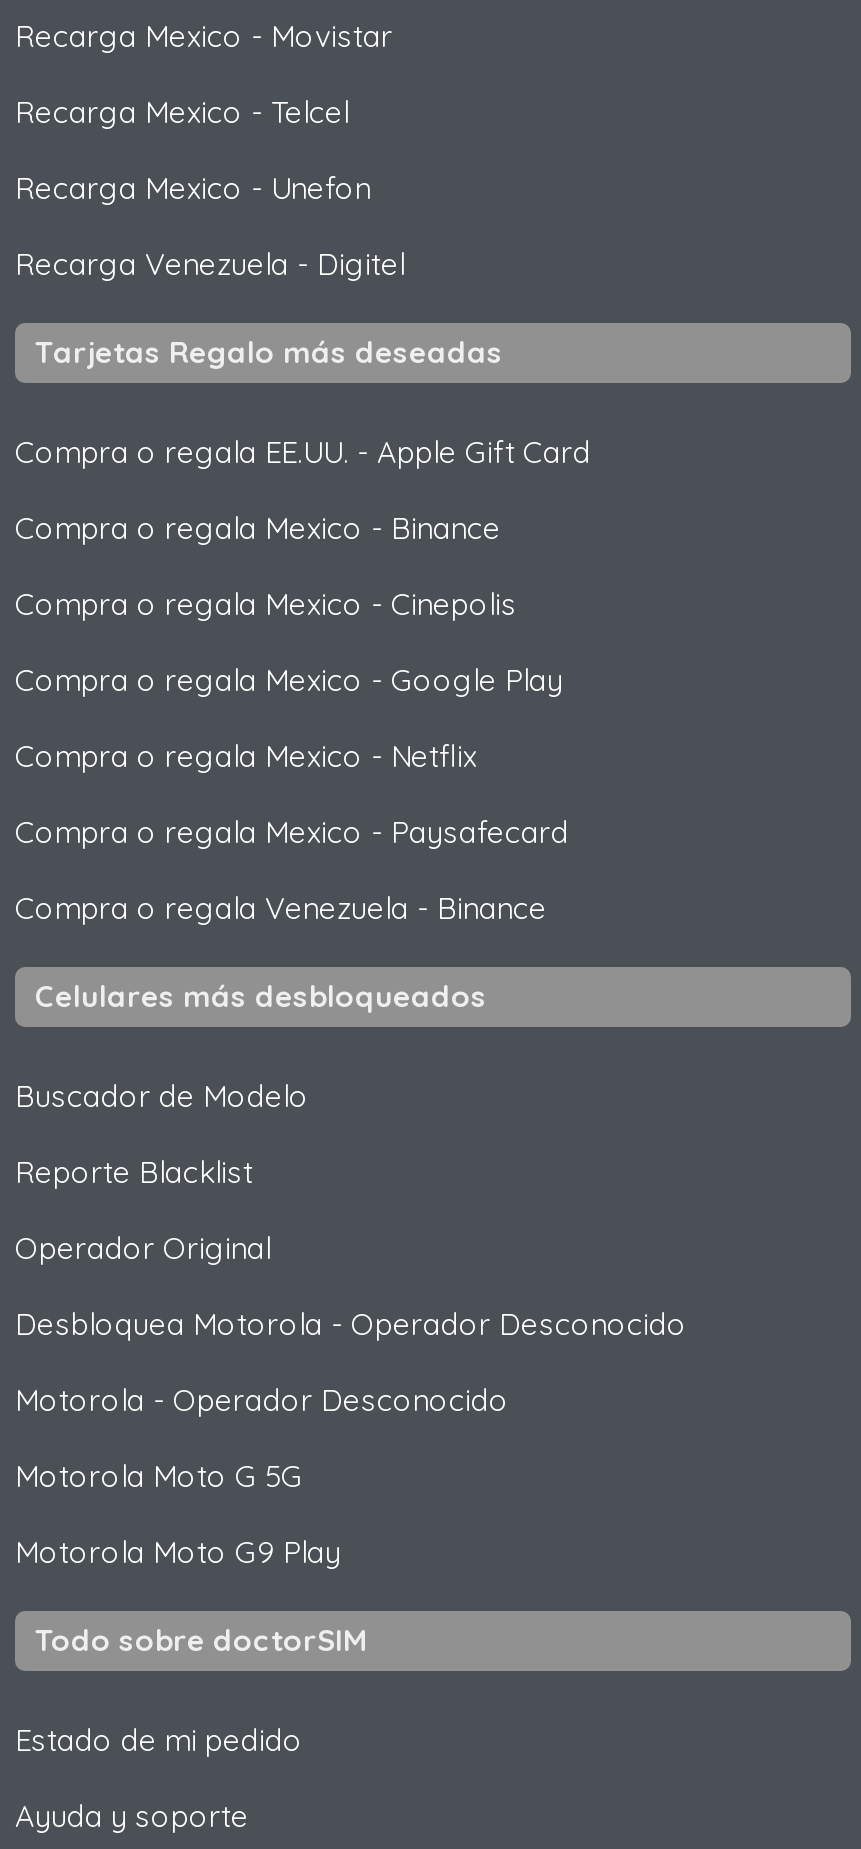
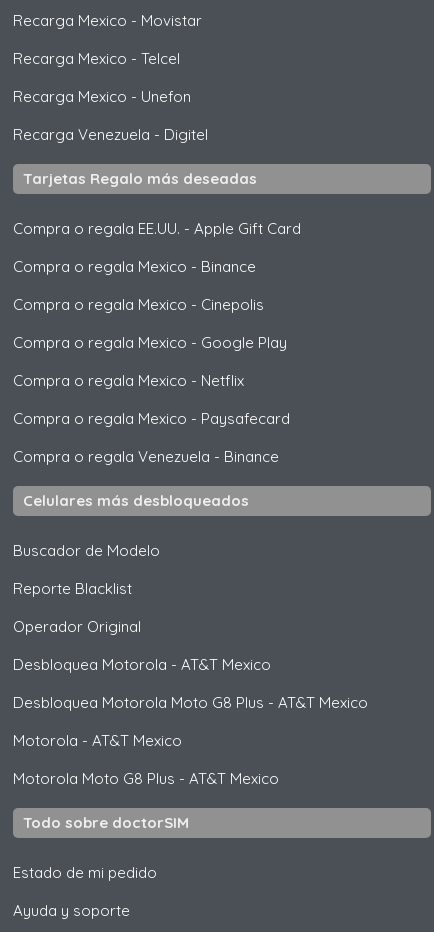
- Desbloquea Motorola - Operador Desconocido
+ Desbloquea Motorola - AT&T Mexico

- Motorola - Operador Desconocido
+ Desbloquea Motorola Moto G8 Plus - AT&T Mexico

- Motorola Moto G 5G
+ Motorola - AT&T Mexico

- Motorola Moto G9 Play
+ Motorola Moto G8 Plus - AT&T Mexico
